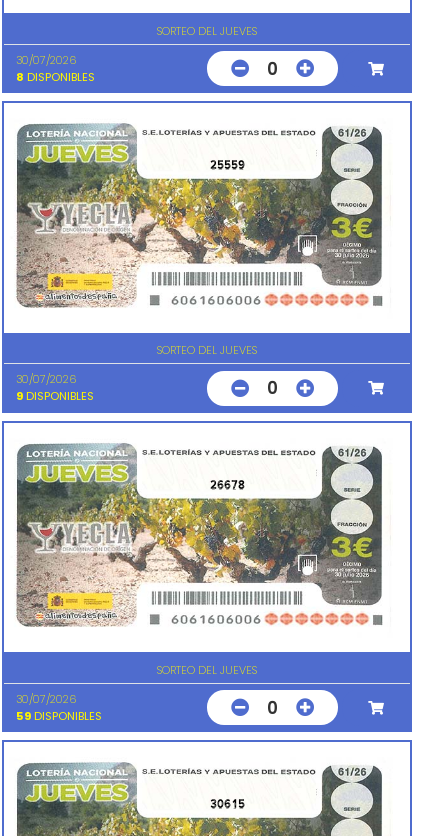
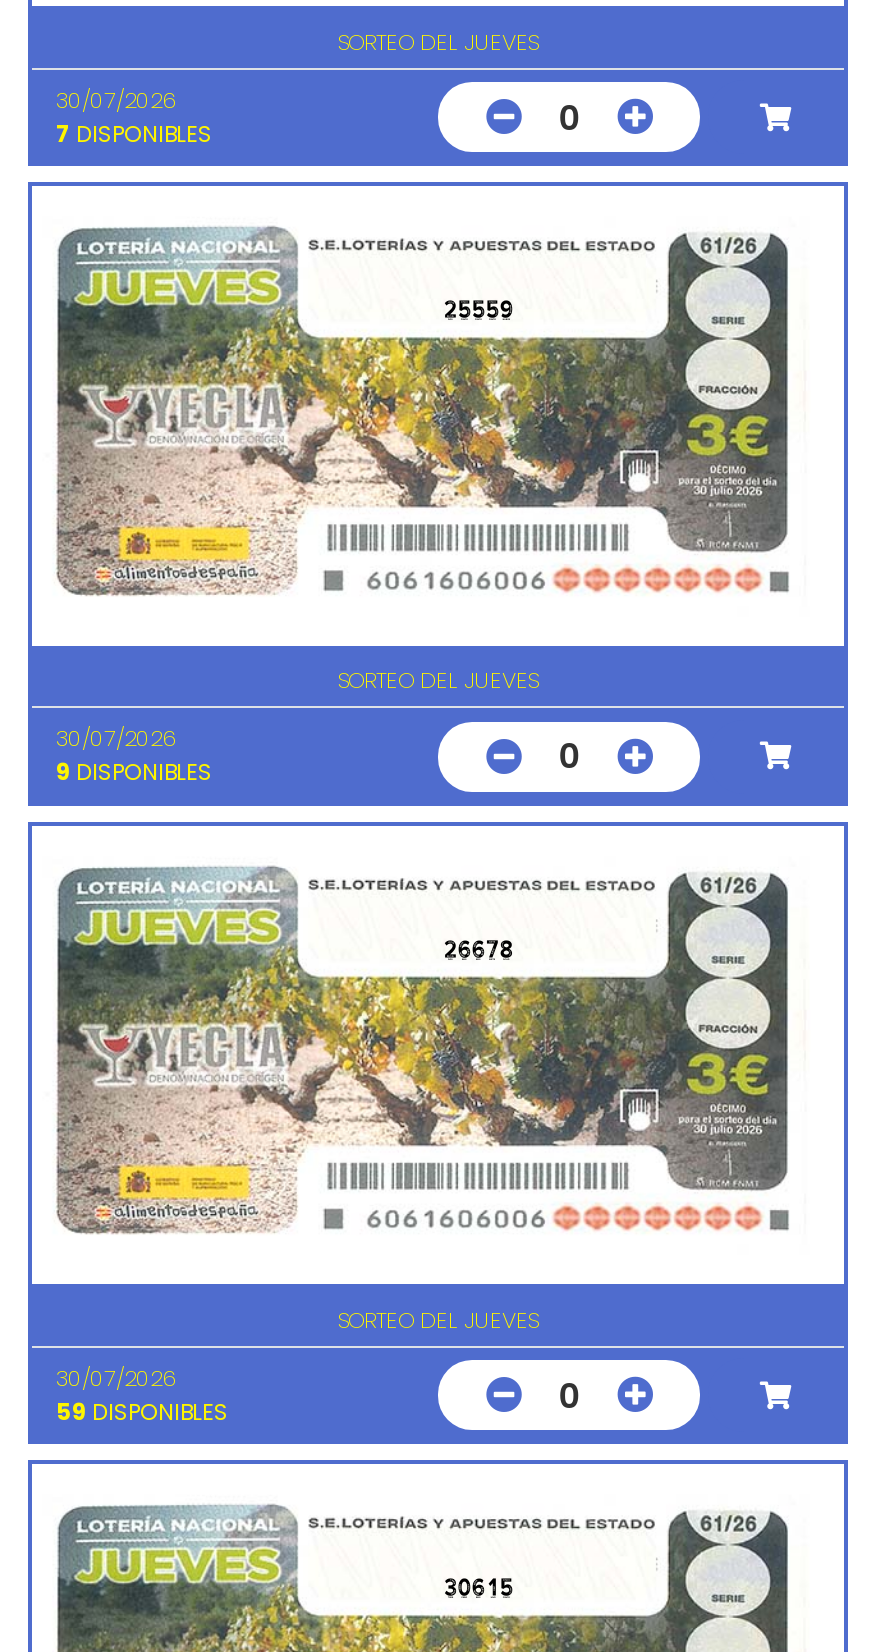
- 8 DISPONIBLES
+ 7 DISPONIBLES
